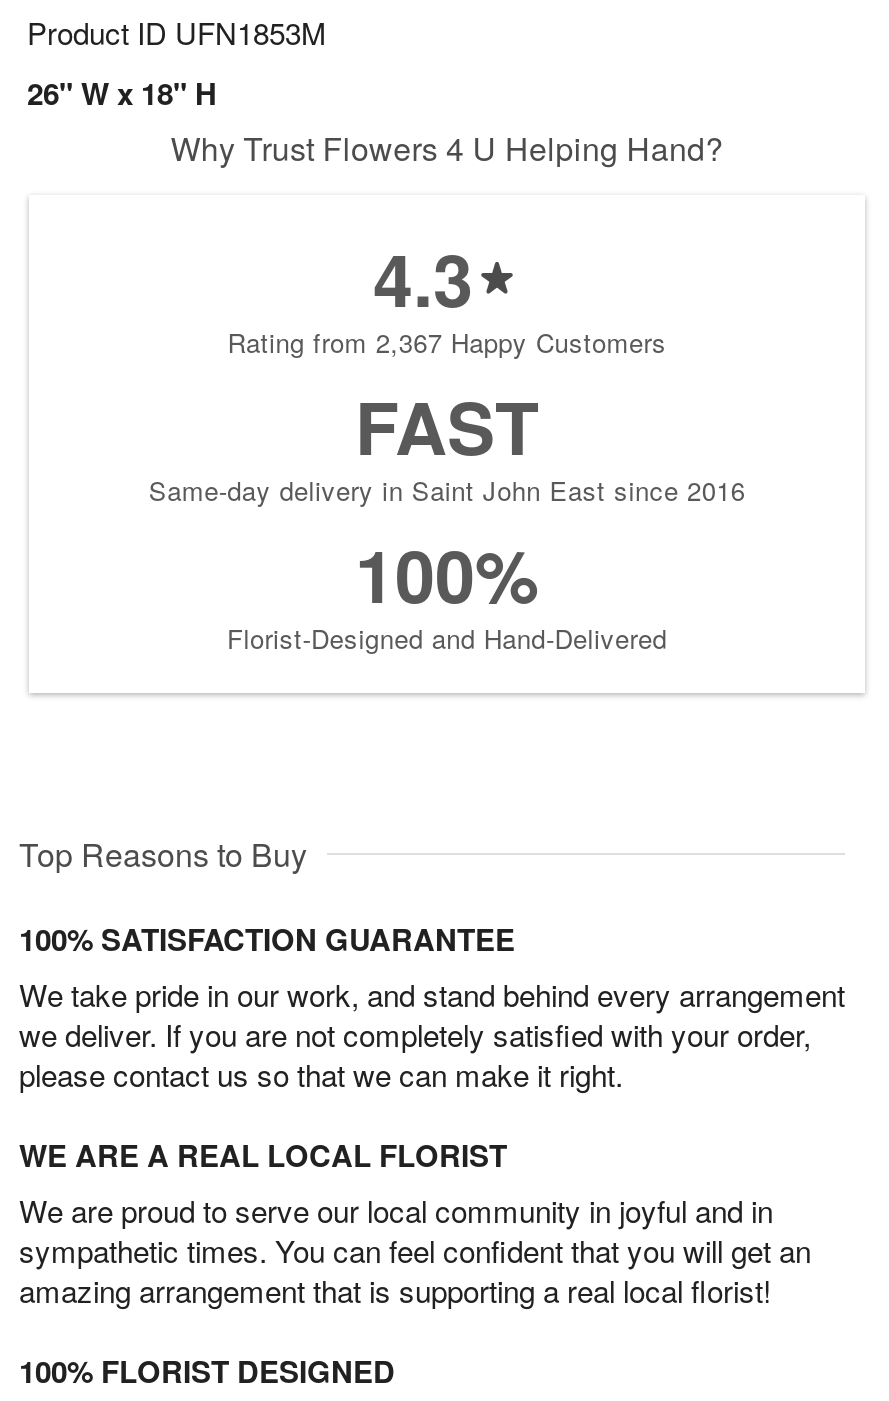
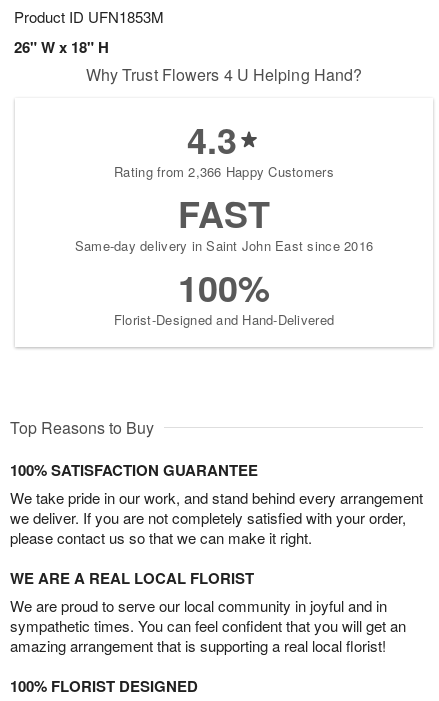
- Rating from 2,367 Happy Customers
+ Rating from 2,366 Happy Customers
